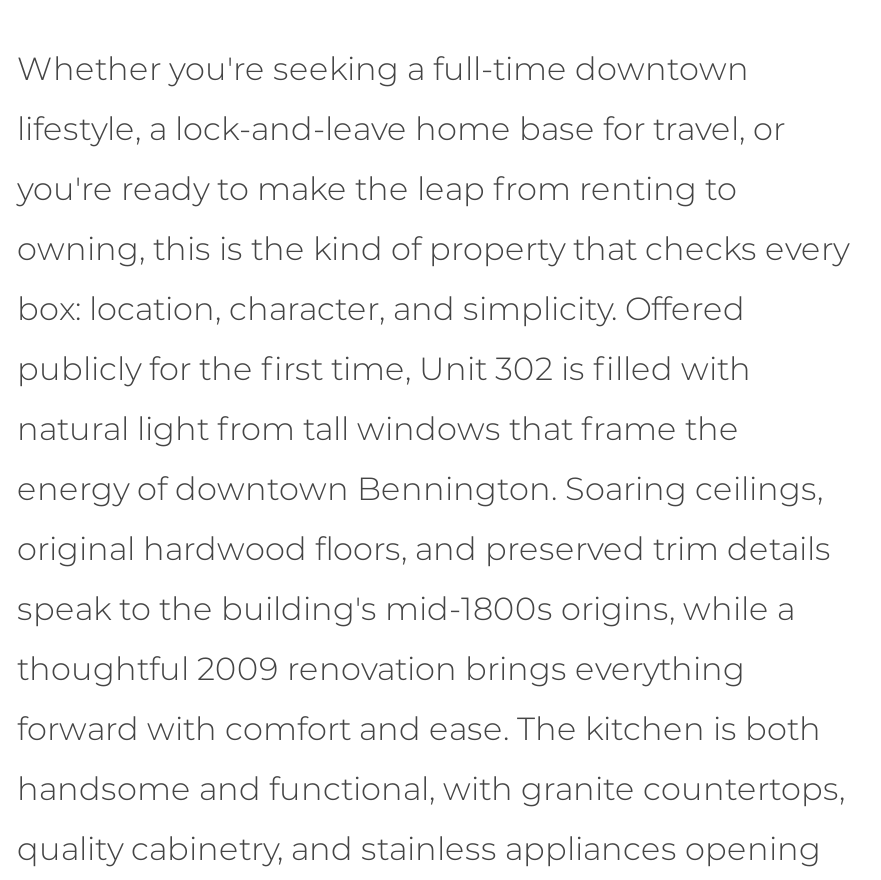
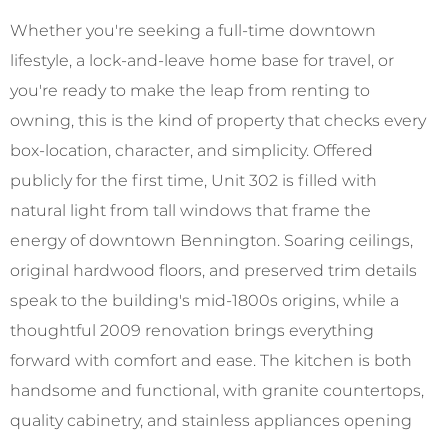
- box: location, character, and simplicity. Offered
+ box-location, character, and simplicity. Offered
